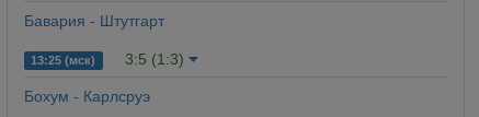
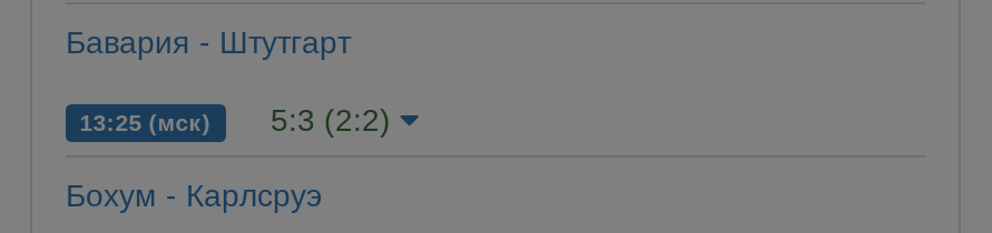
- 3:5 (1:3)
+ 5:3 (2:2)
